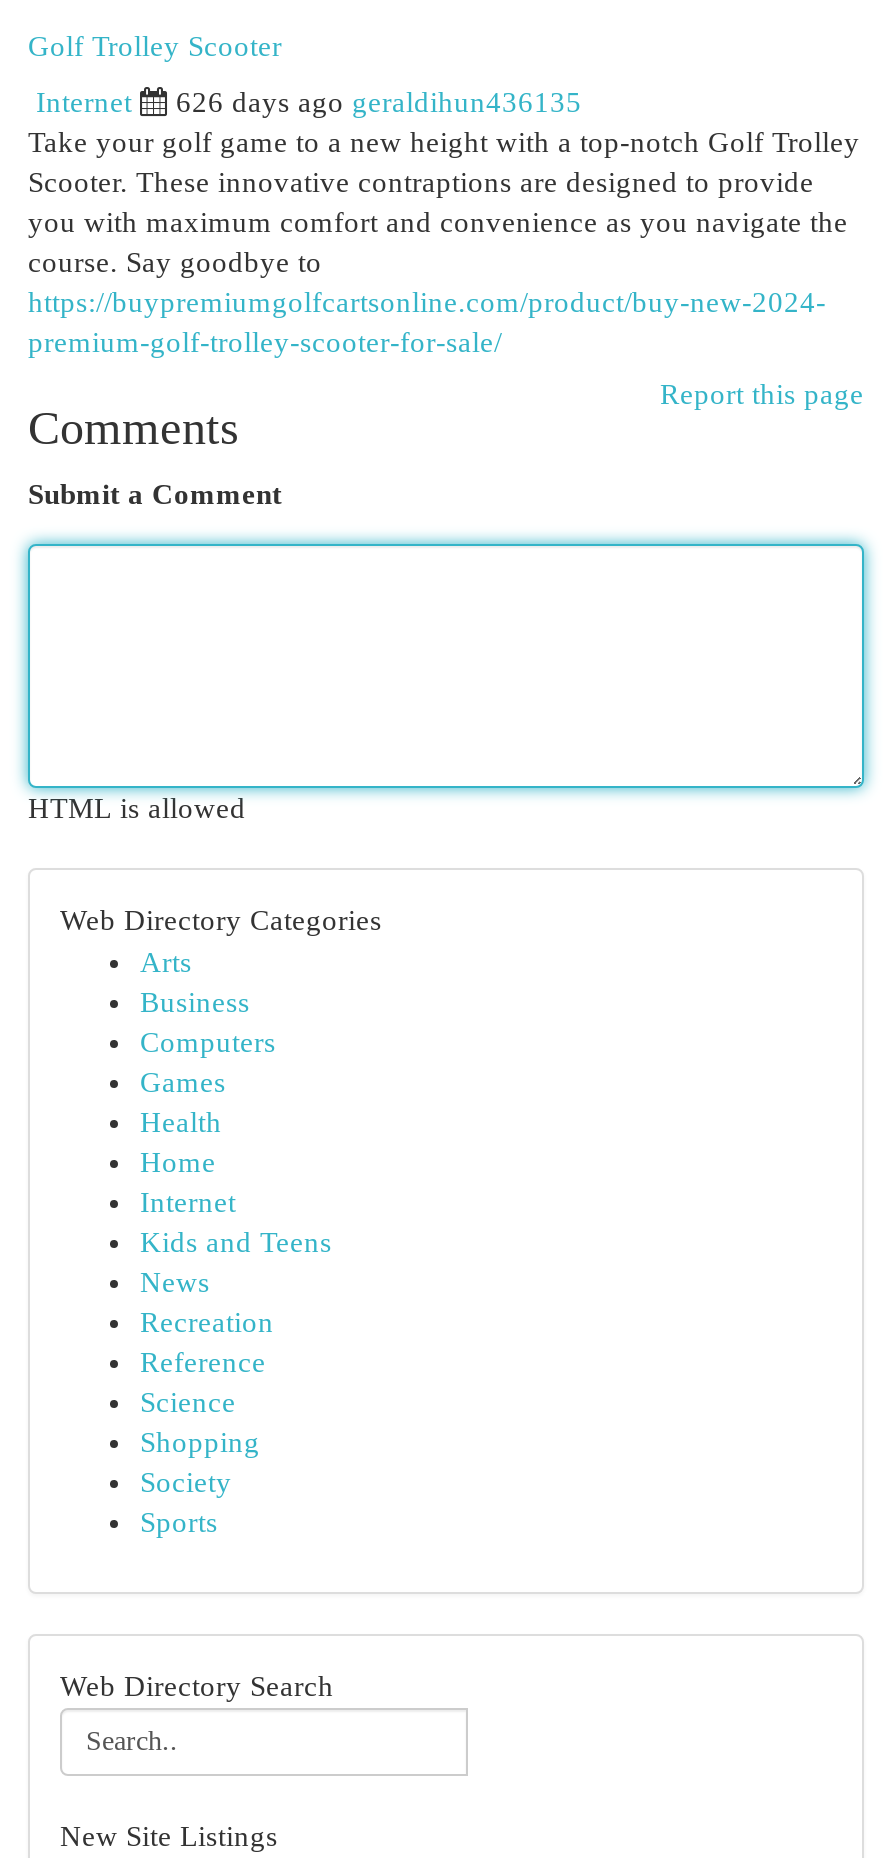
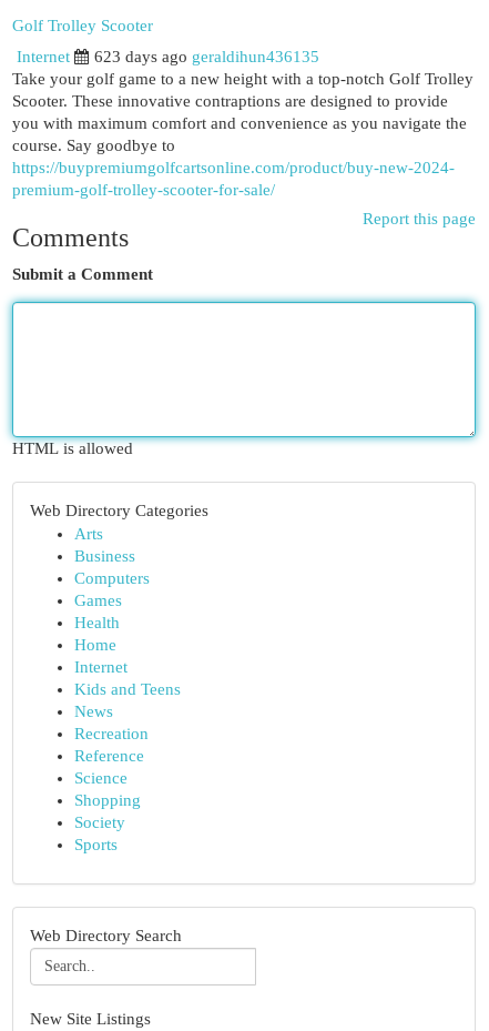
- 626 days ago geraldihun436135
+ 623 days ago geraldihun436135
